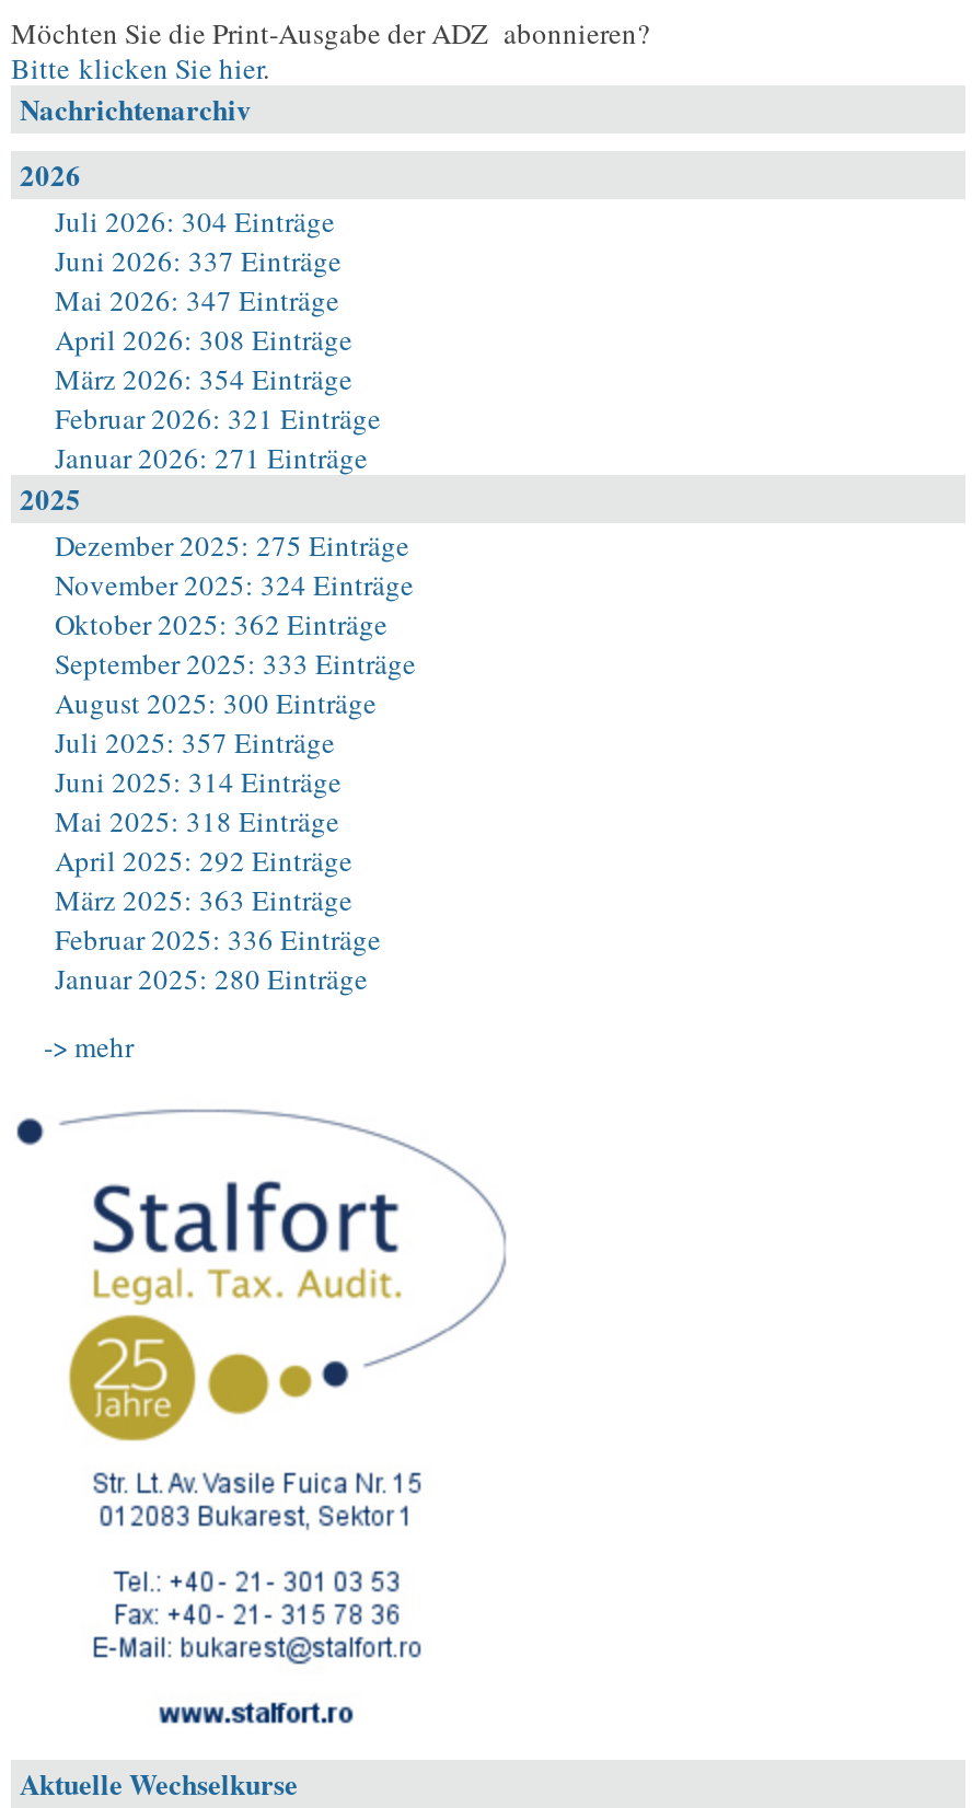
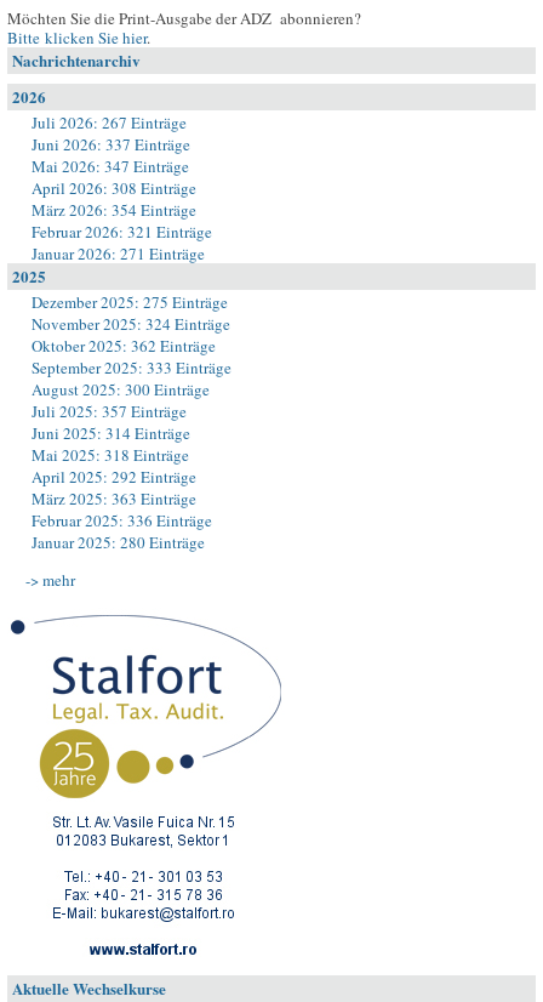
- Juli 2026: 304 Einträge
+ Juli 2026: 267 Einträge
